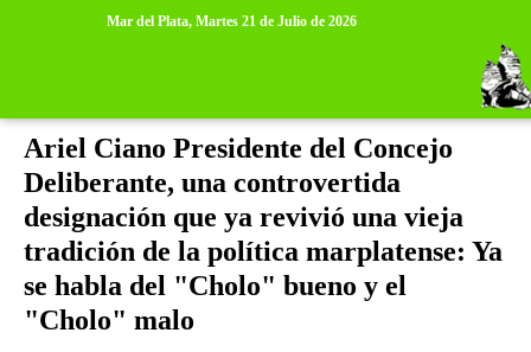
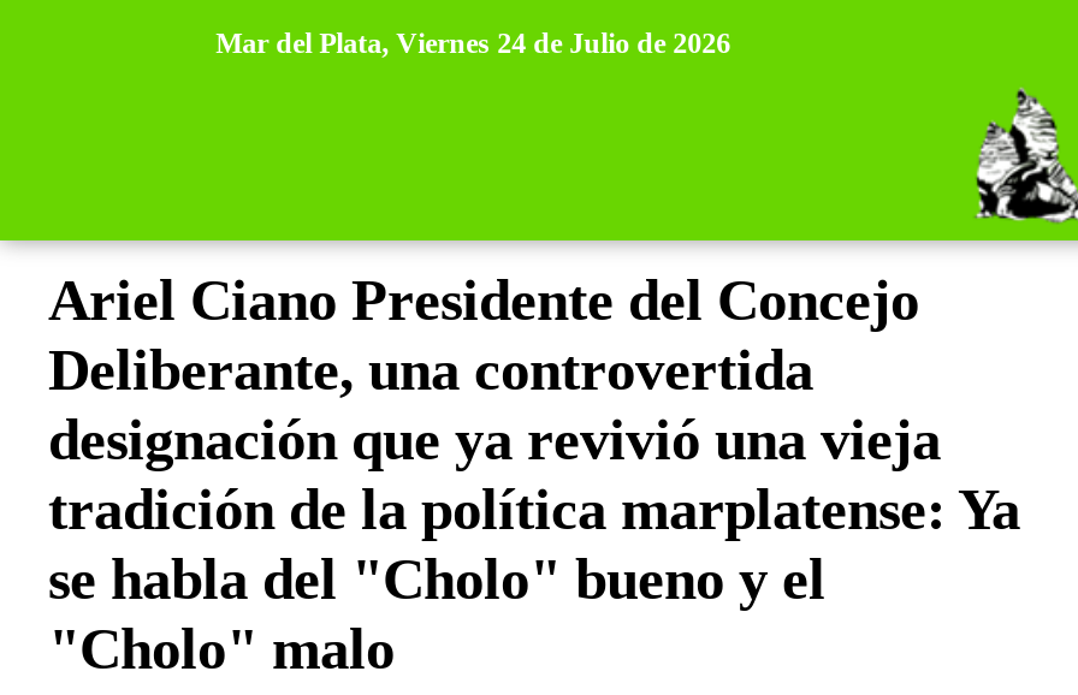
- Mar del Plata, Martes 21 de Julio de 2026
+ Mar del Plata, Viernes 24 de Julio de 2026
